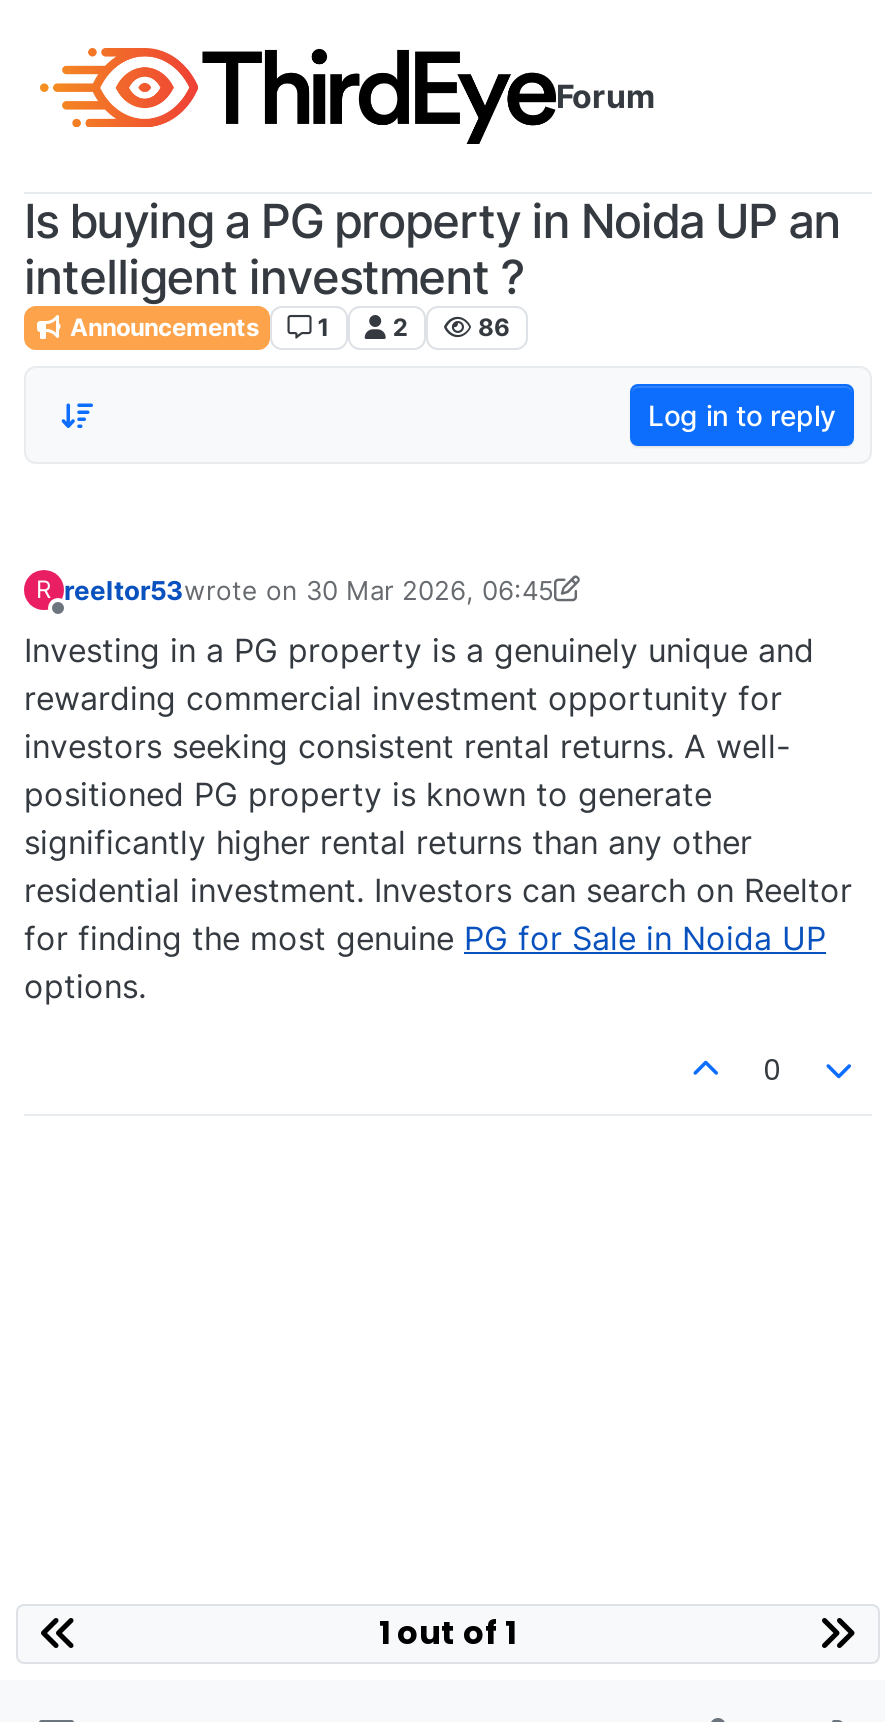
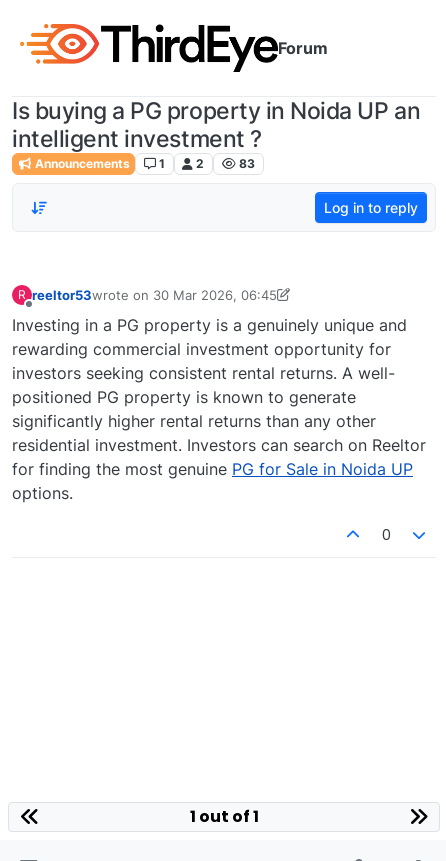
- 86
+ 83
